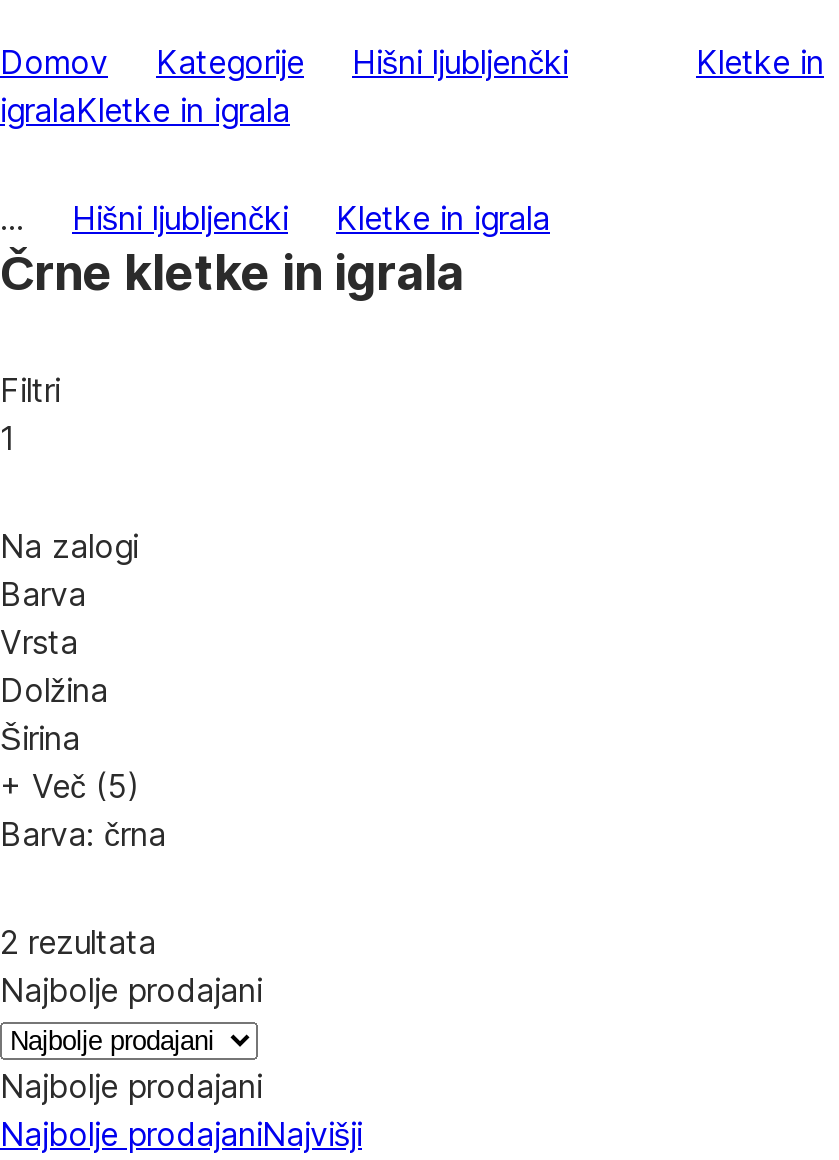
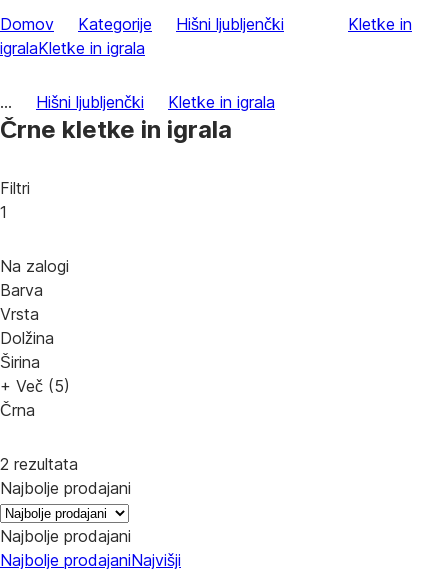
- Barva: črna
+ Črna
